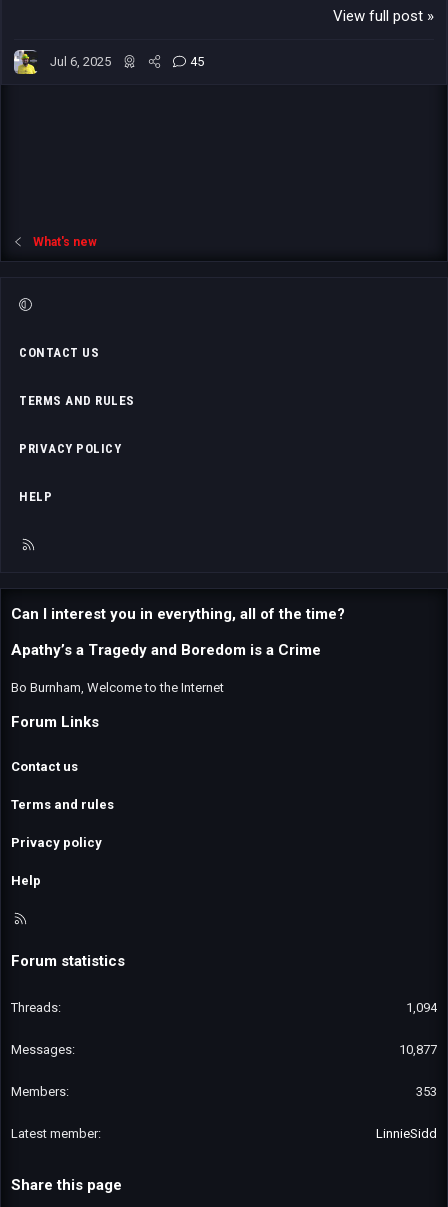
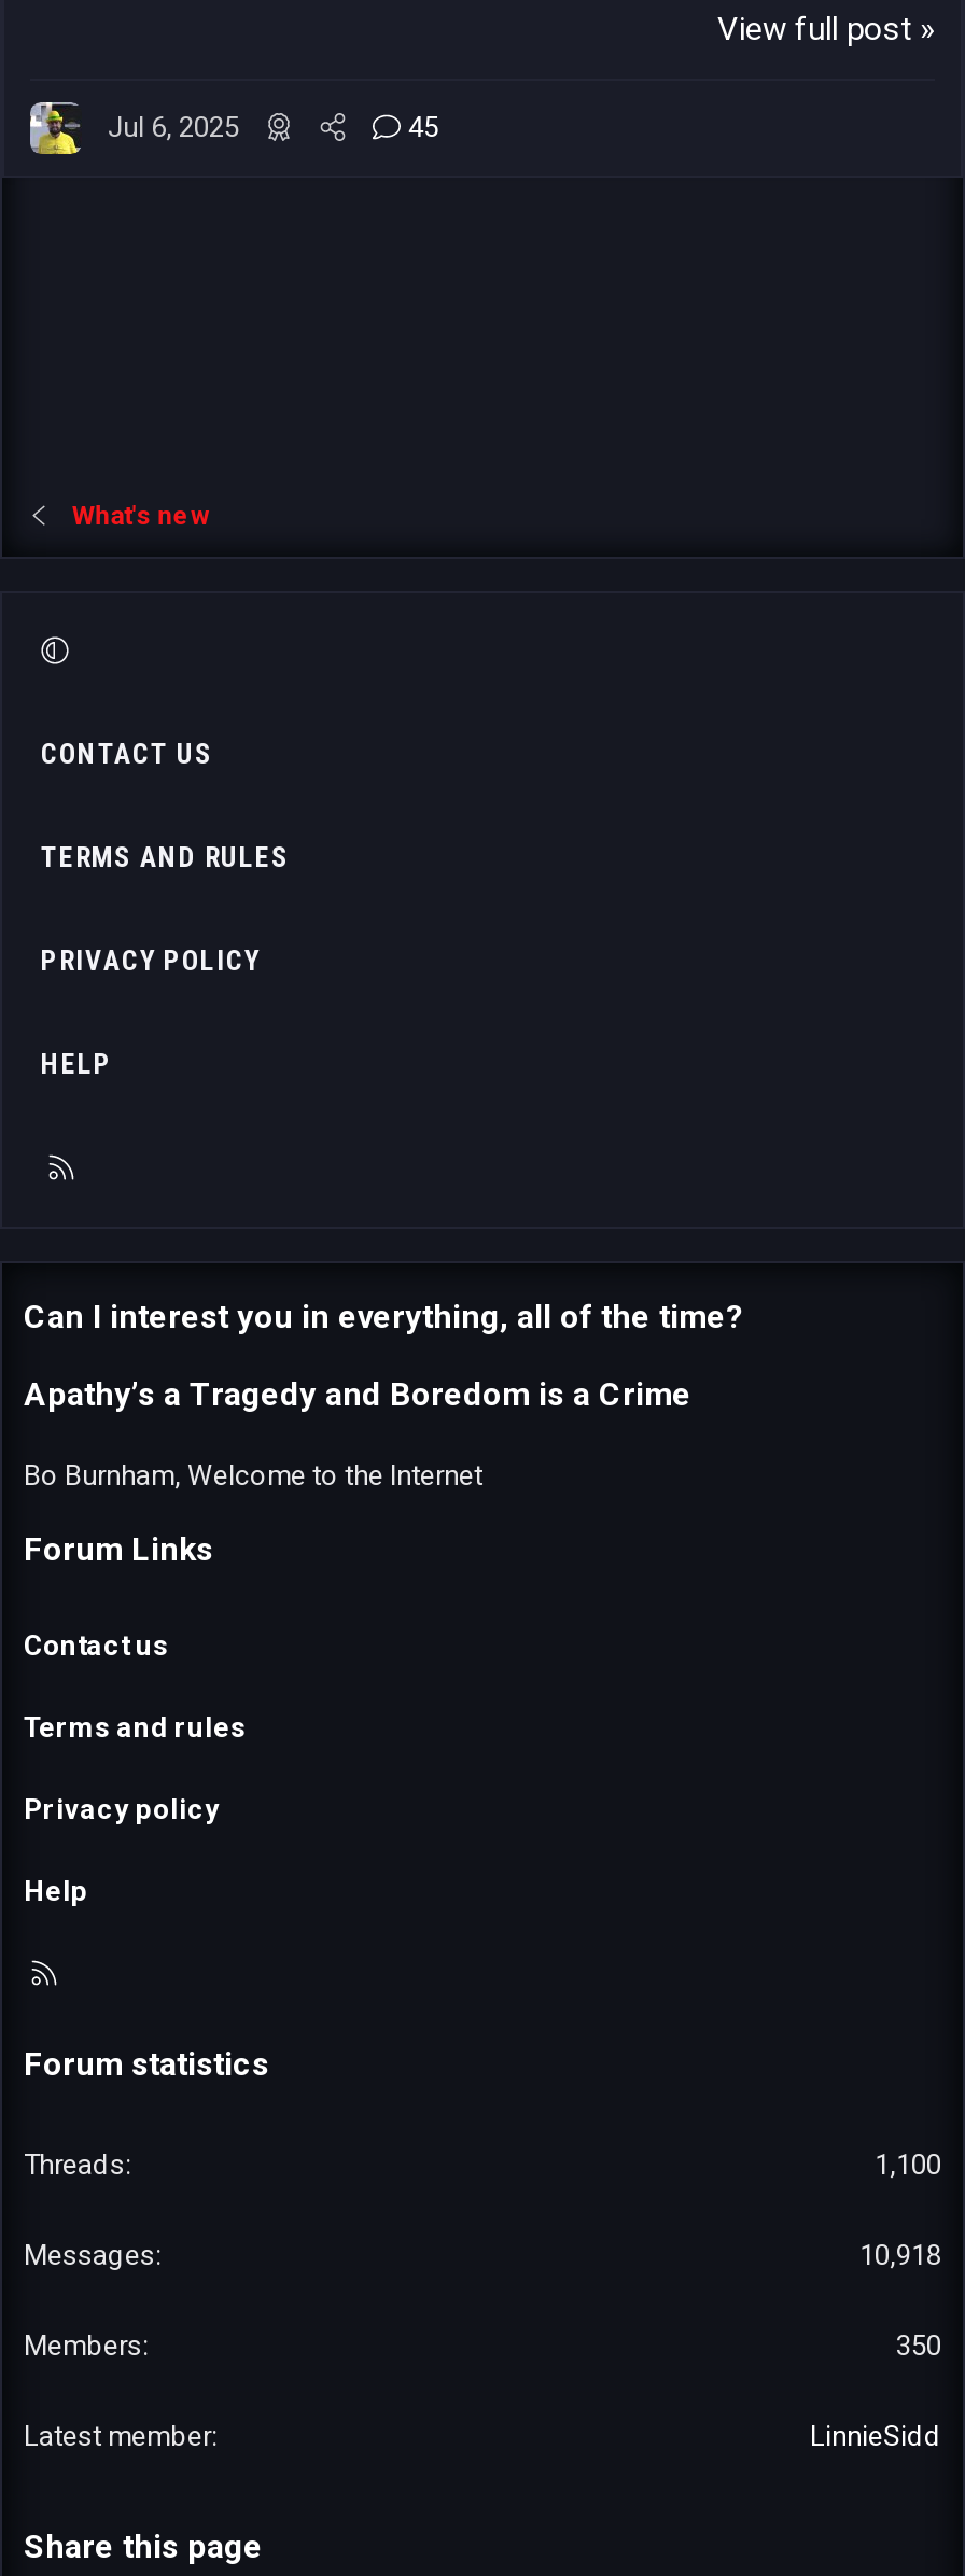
- 1,094
+ 1,100

- 10,877
+ 10,918

- 353
+ 350
